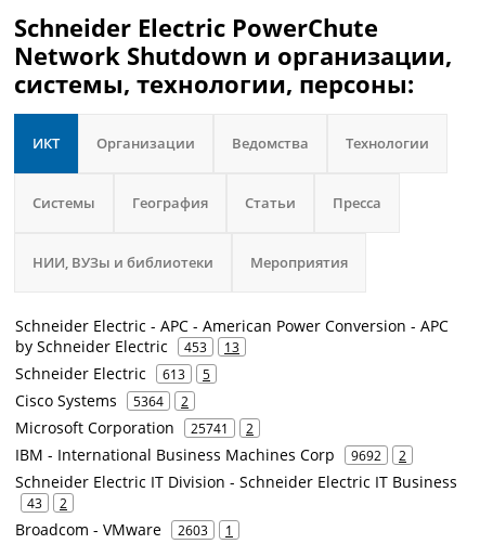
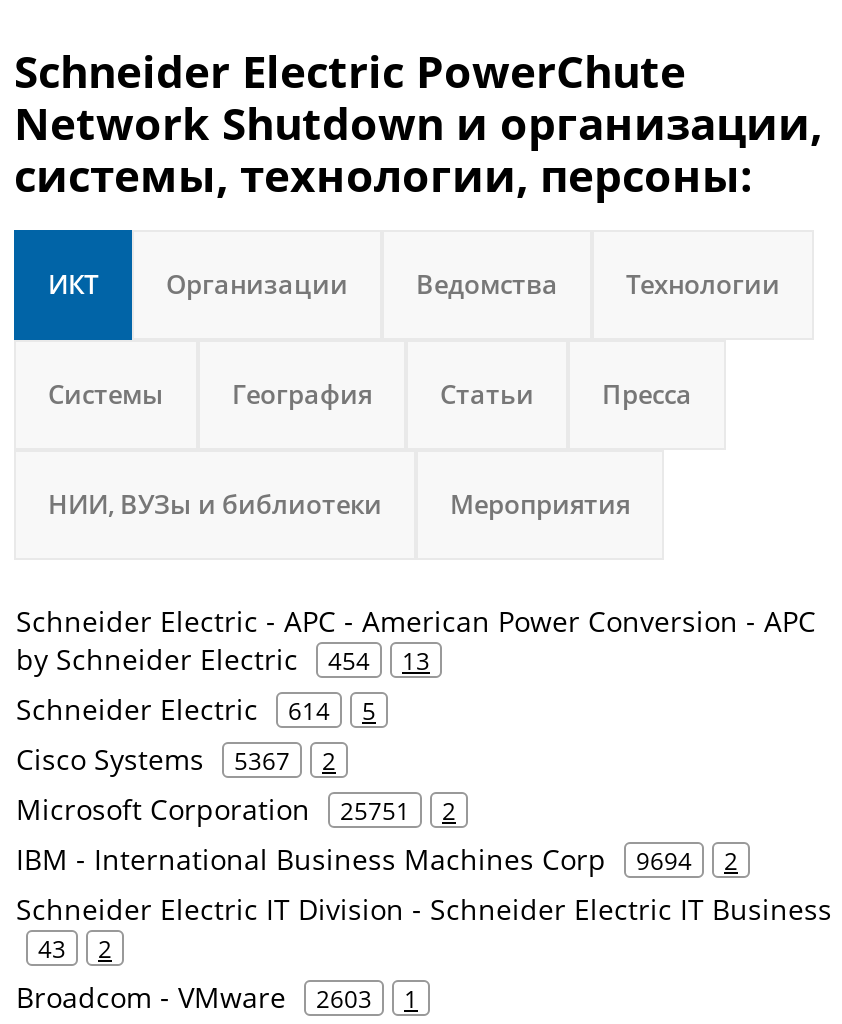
- by Schneider Electric 453 13
+ by Schneider Electric 454 13

- Schneider Electric 613 5
+ Schneider Electric 614 5

- Cisco Systems 5364 2
+ Cisco Systems 5367 2

- Microsoft Corporation 25741 2
+ Microsoft Corporation 25751 2

- IBM - International Business Machines Corp 9692 2
+ IBM - International Business Machines Corp 9694 2
